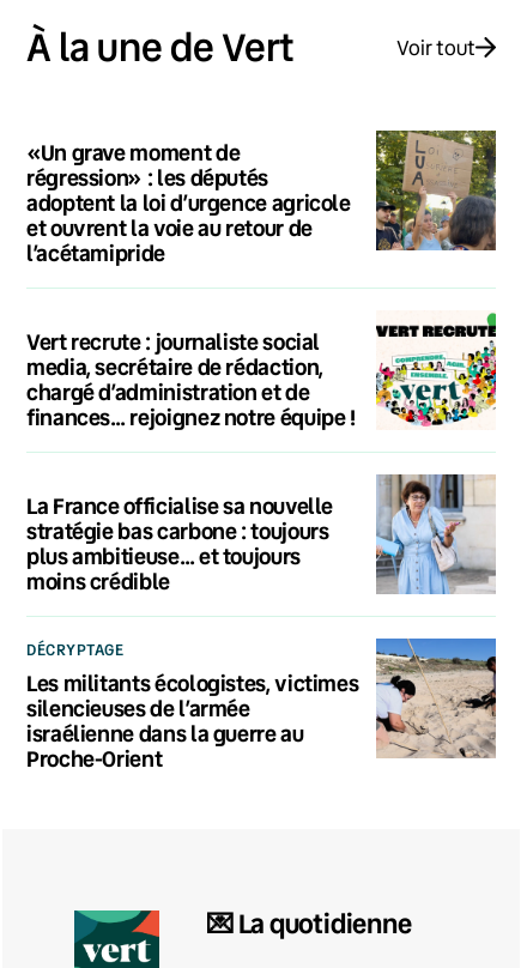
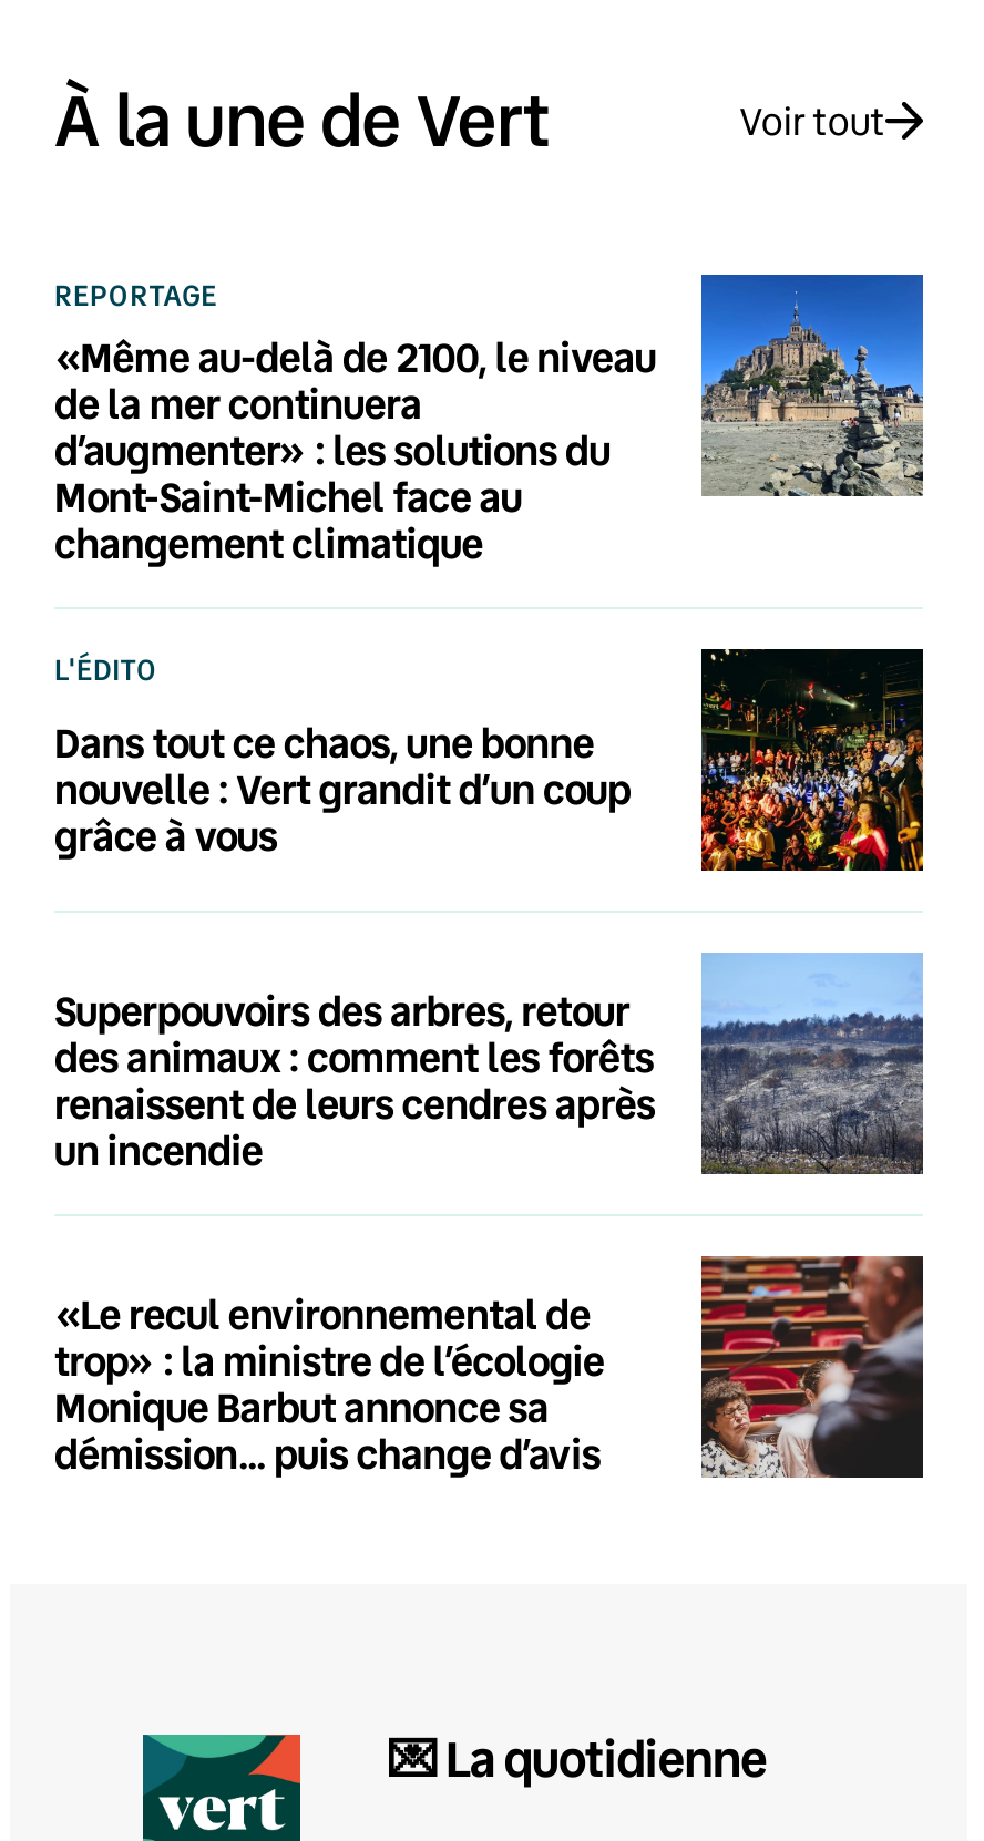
- [image]
- «Un grave moment de
- régression» : les députés
- adoptent la loi d’urgence agricole
- et ouvrent la voie au retour de
- l’acétamipride
- Vert recrute : journaliste social
- media, secrétaire de rédaction,
- chargé d’administration et de
- finances… rejoignez notre équipe !
- La France officialise sa nouvelle
- stratégie bas carbone : toujours
- plus ambitieuse… et toujours
- moins crédible
- DÉCRYPTAGE
- Les militants écologistes, victimes
- silencieuses de l’armée
- israélienne dans la guerre au
- Proche-Orient
+ [image]
+ REPORTAGE
+ «Même au-delà de 2100, le niveau
+ de la mer continuera
+ d’augmenter» : les solutions du
+ Mont-Saint-Michel face au
+ changement climatique
+ L'ÉDITO
+ Dans tout ce chaos, une bonne
+ nouvelle : Vert grandit d’un coup
+ grâce à vous
+ Superpouvoirs des arbres, retour
+ des animaux : comment les forêts
+ renaissent de leurs cendres après
+ un incendie
+ «Le recul environnemental de
+ trop» : la ministre de l’écologie
+ Monique Barbut annonce sa
+ démission… puis change d’avis

- [image]
+ [image]

- [image]
+ [image]

- [image]
+ [image]
